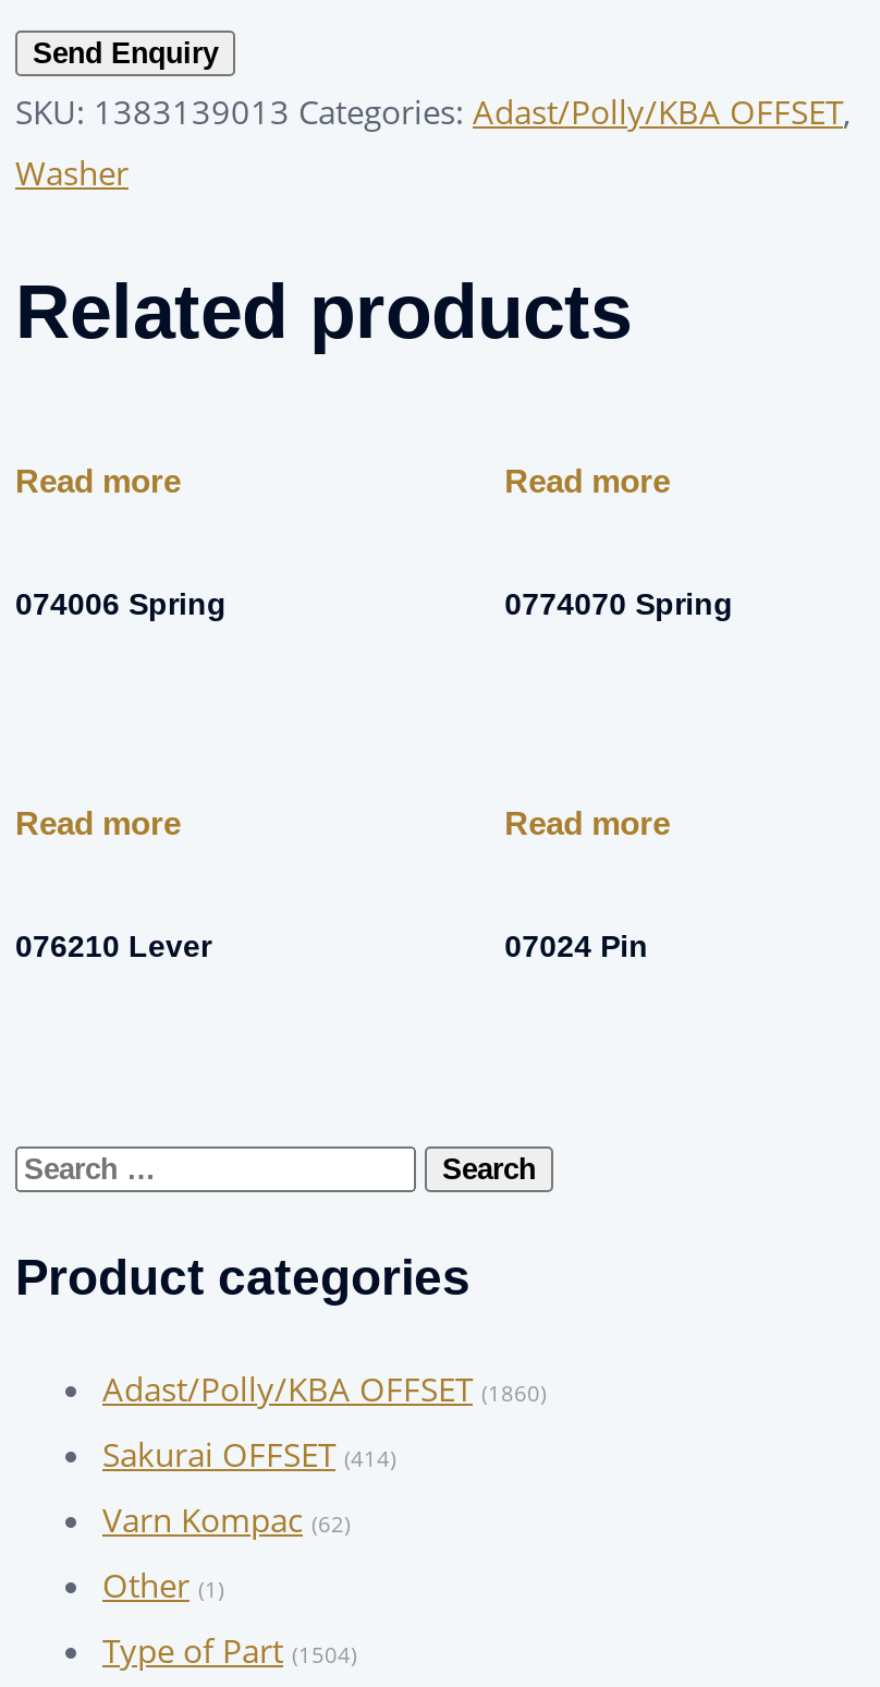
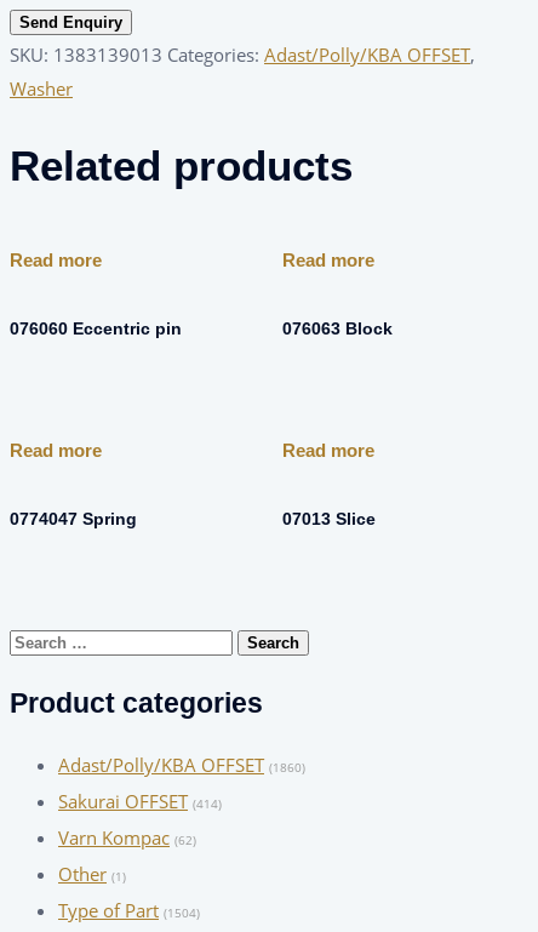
- 074006 Spring
+ 076060 Eccentric pin

- 0774070 Spring
+ 076063 Block

- 076210 Lever
+ 0774047 Spring

- 07024 Pin
+ 07013 Slice
